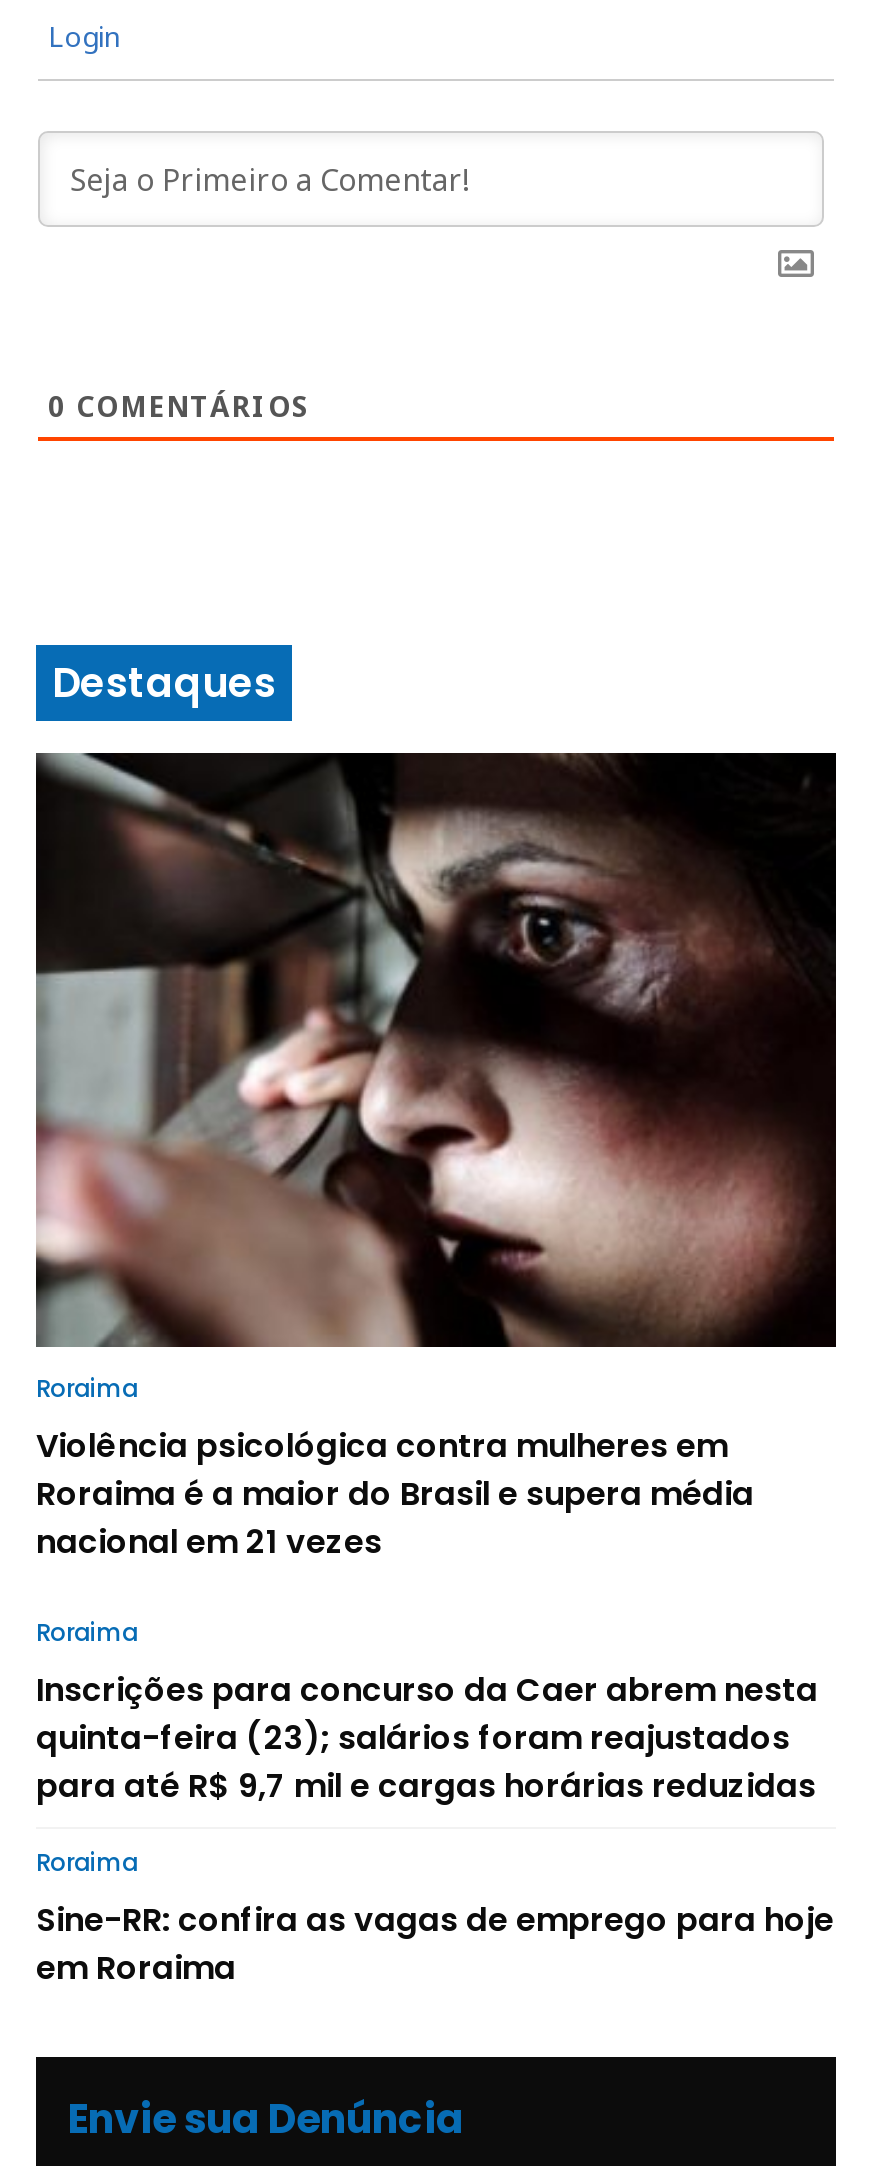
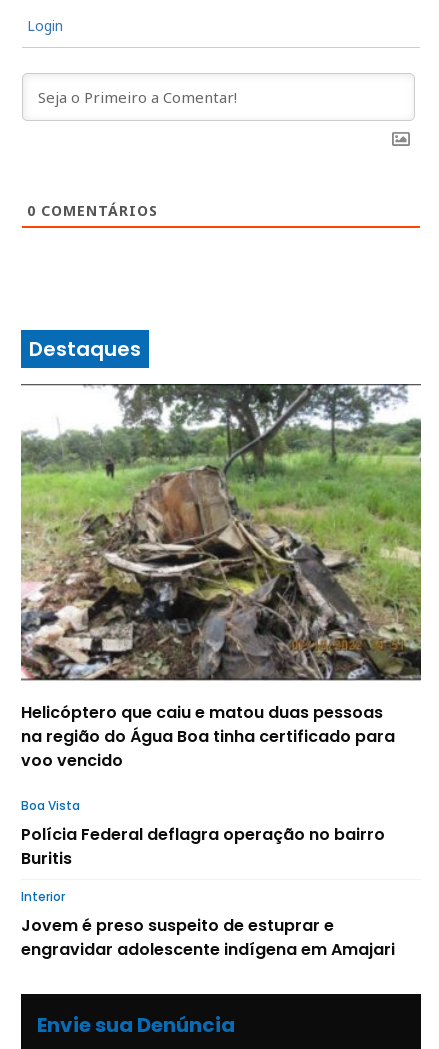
- [image]
- Roraima
- Violência psicológica contra mulheres em
- Roraima é a maior do Brasil e supera média
- nacional em 21 vezes
+ [image]
+ Helicóptero que caiu e matou duas pessoas
+ na região do Água Boa tinha certificado para
+ voo vencido

- Roraima
- Inscrições para concurso da Caer abrem nesta
- quinta-feira (23); salários foram reajustados
- para até R$ 9,7 mil e cargas horárias reduzidas
+ Boa Vista
+ Polícia Federal deflagra operação no bairro
+ Buritis

- Roraima
- Sine-RR: confira as vagas de emprego para hoje
- em Roraima
+ Interior
+ Jovem é preso suspeito de estuprar e
+ engravidar adolescente indígena em Amajari
